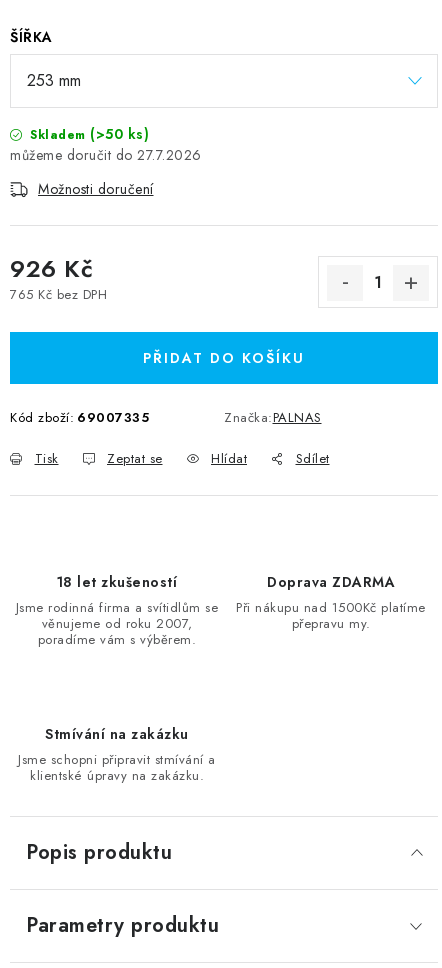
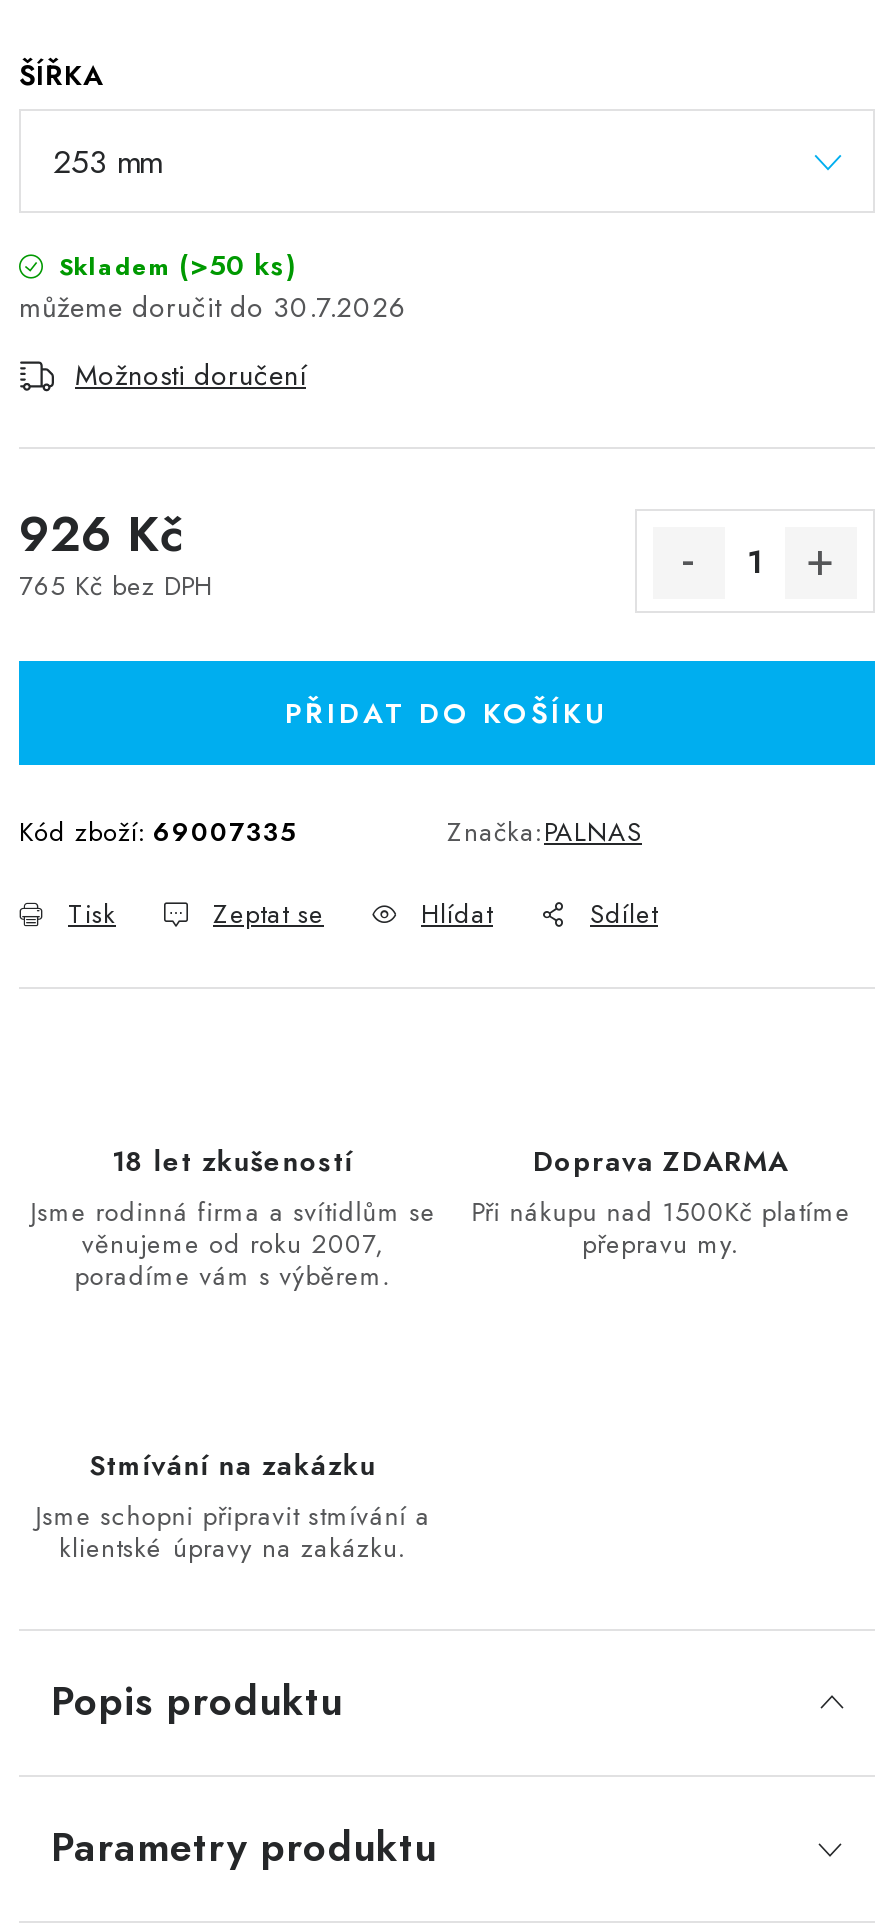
- 27.7.2026
+ 30.7.2026
